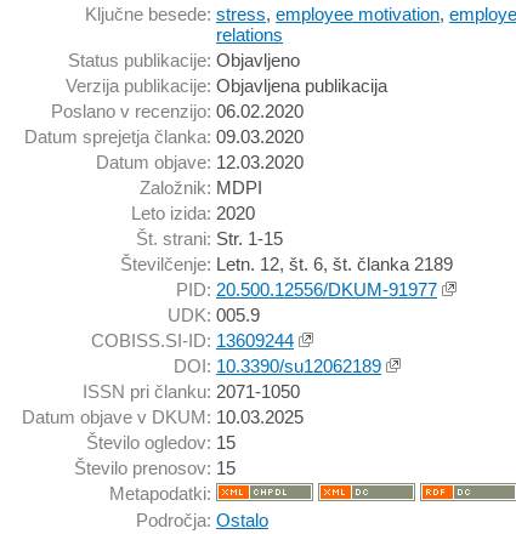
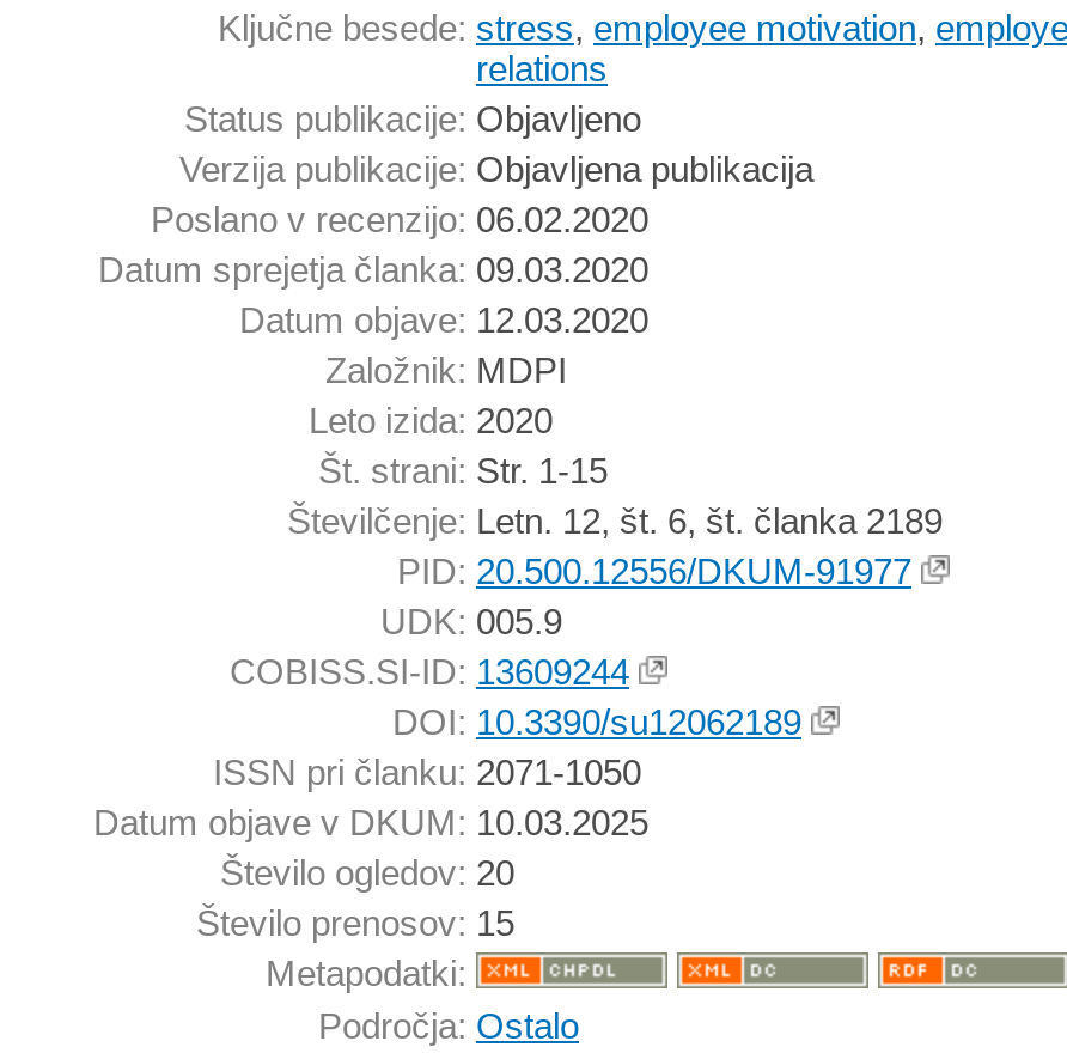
- Število ogledov: 15
+ Število ogledov: 20
